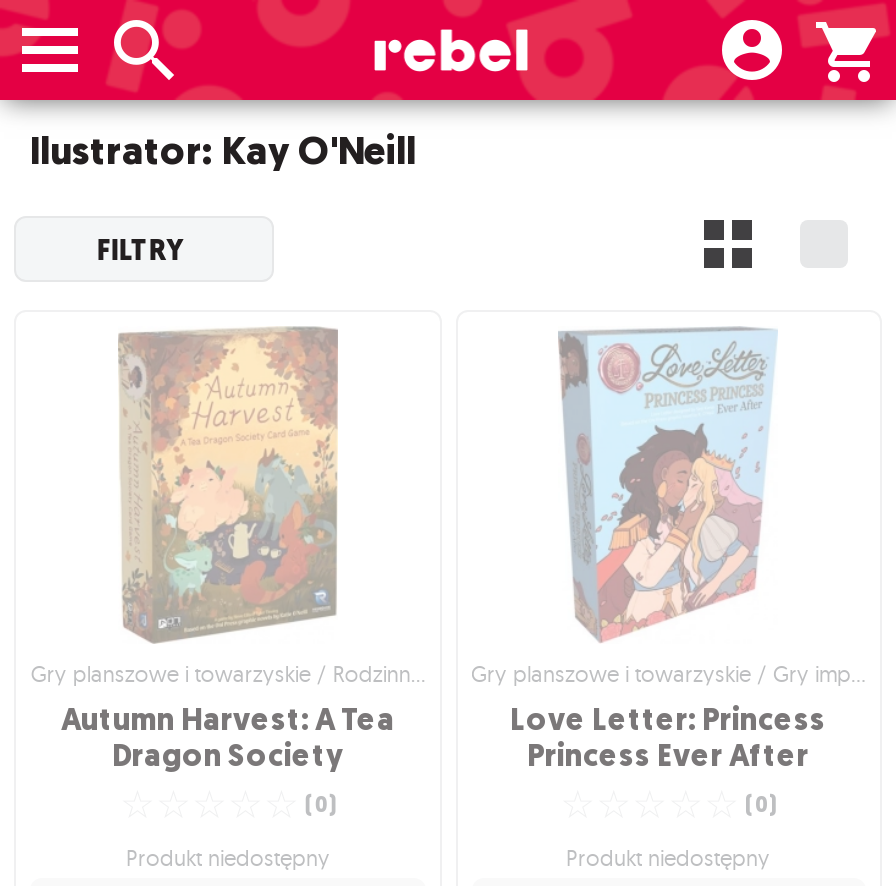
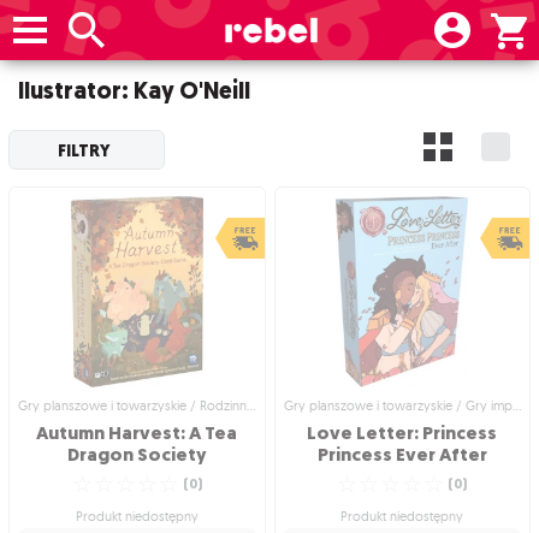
+ [image]

+ [image]
